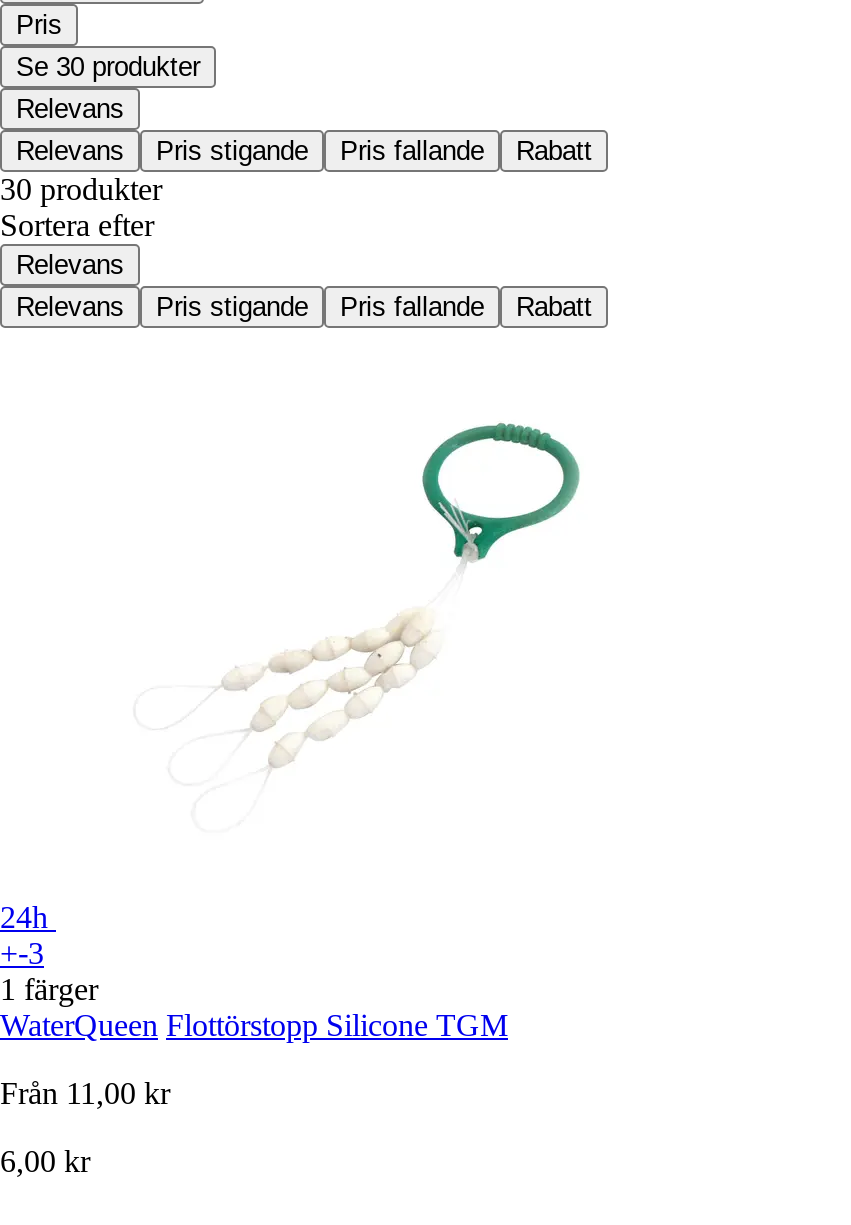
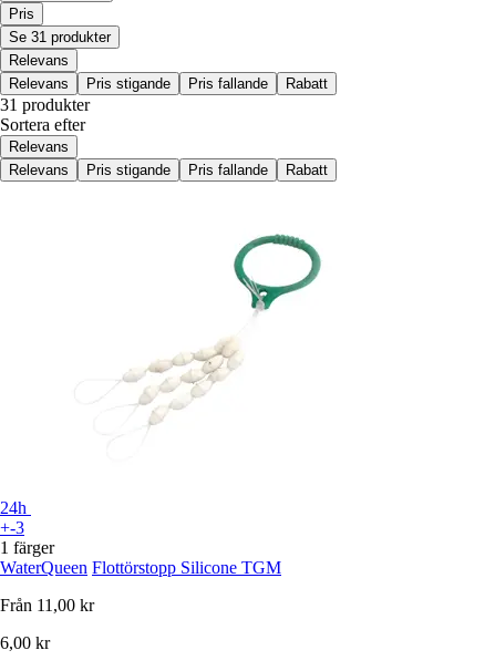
- Se 30 produkter
+ Se 31 produkter

- 30 produkter
+ 31 produkter
